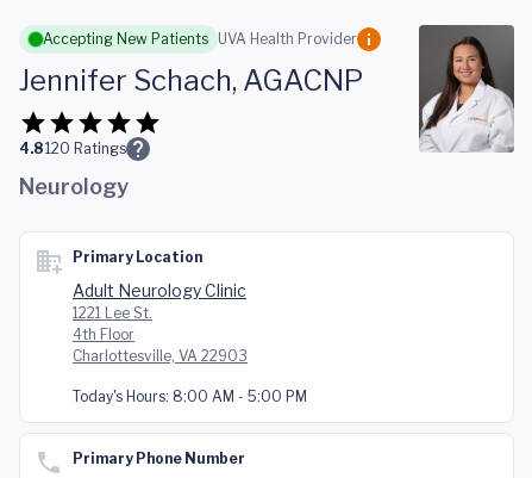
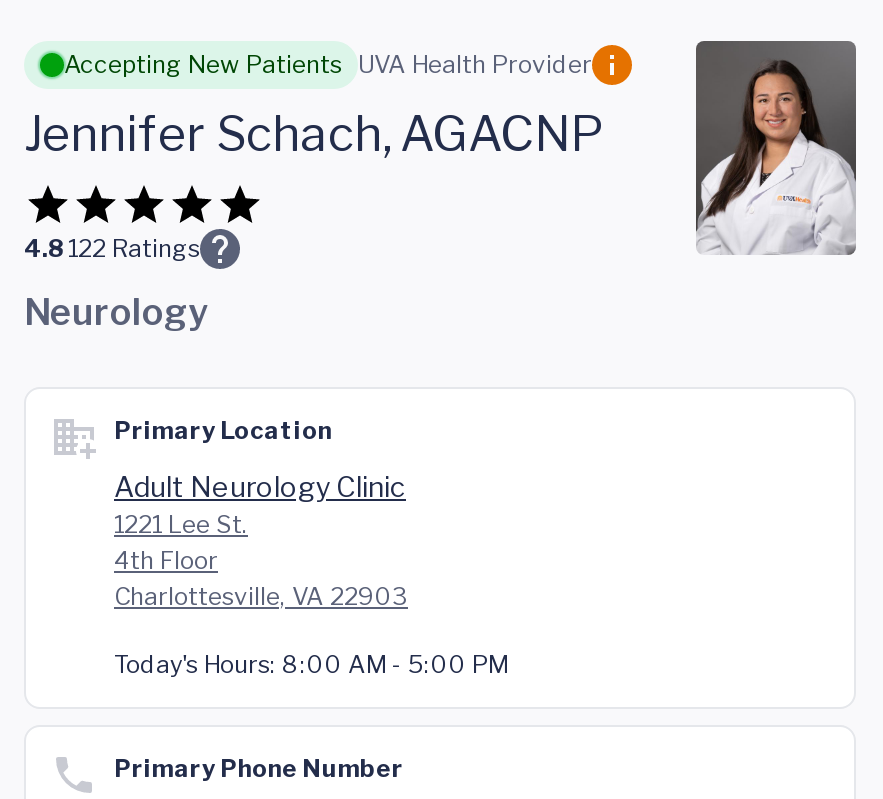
- 4.8 120 Ratings
+ 4.8 122 Ratings
